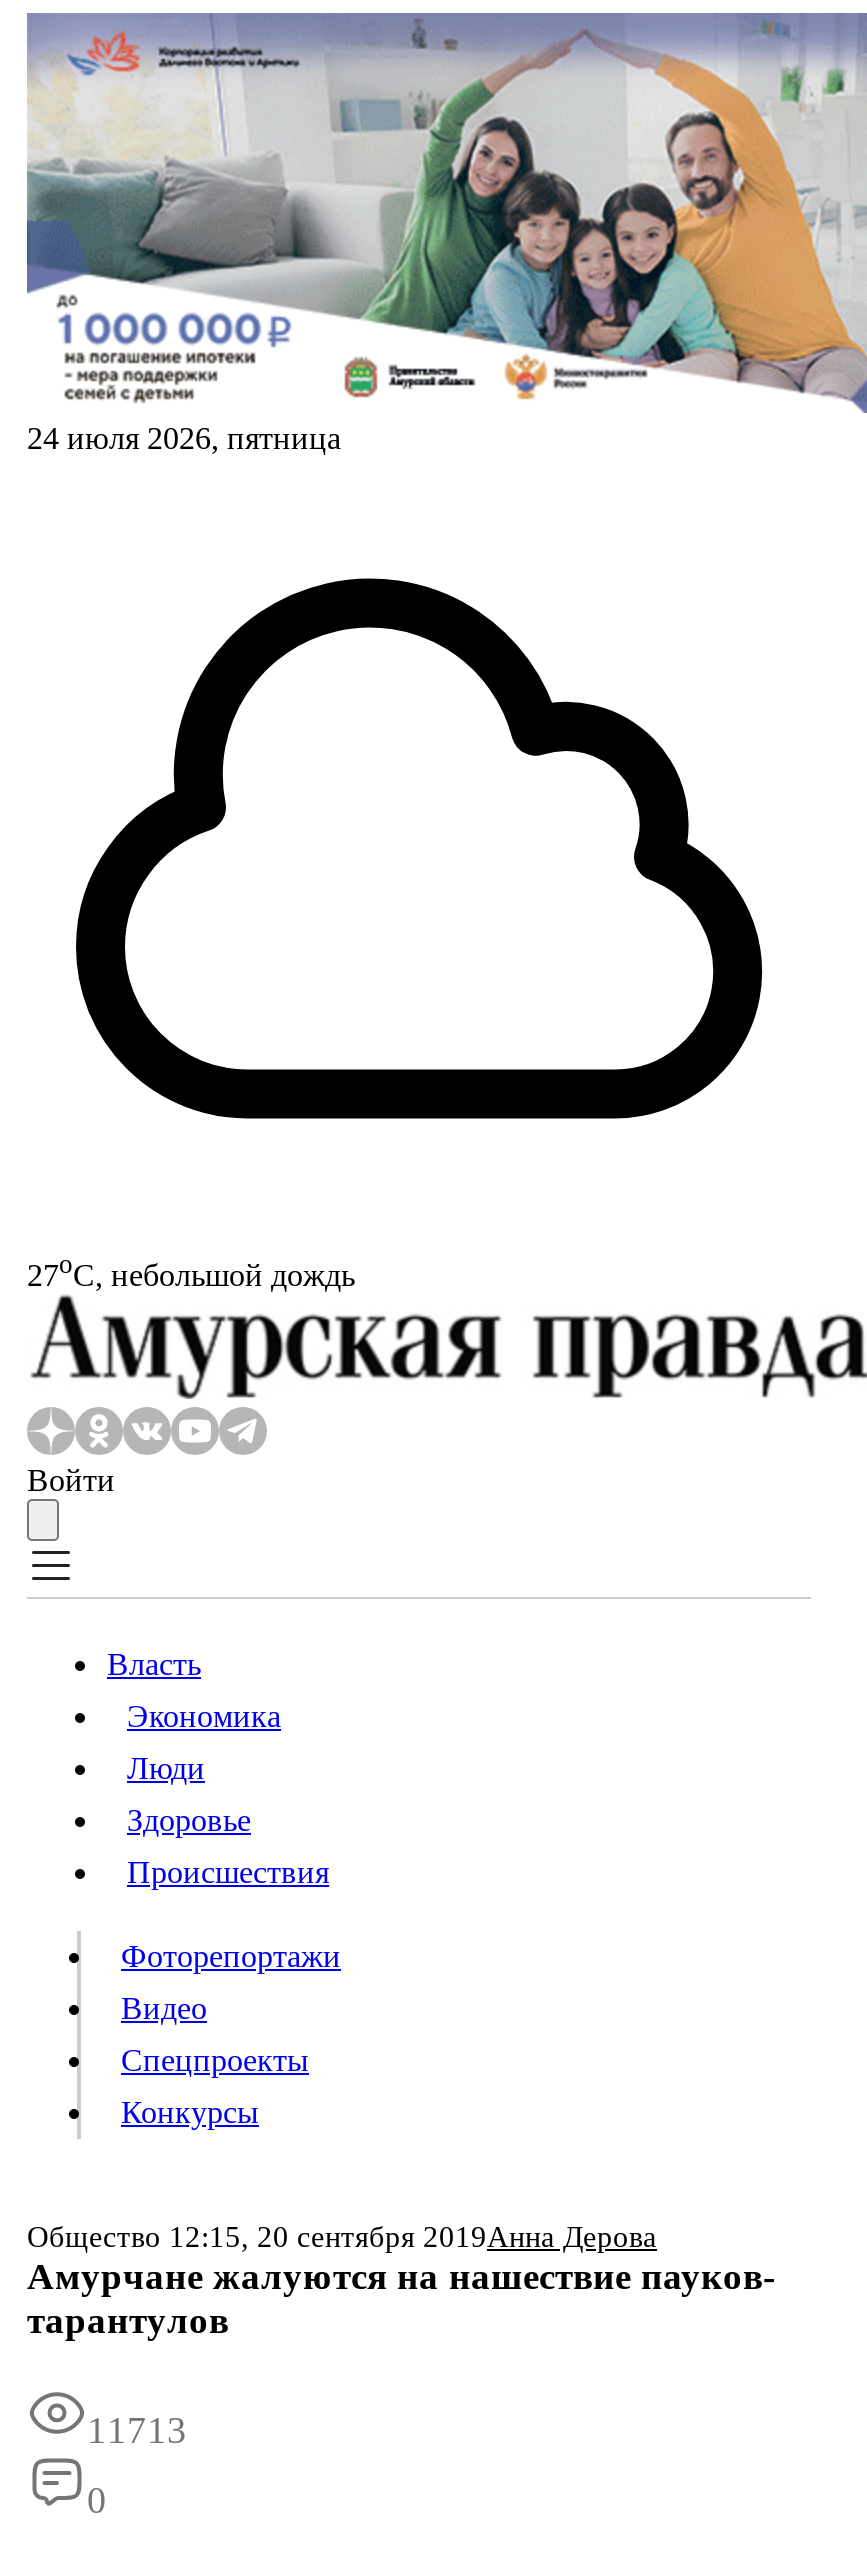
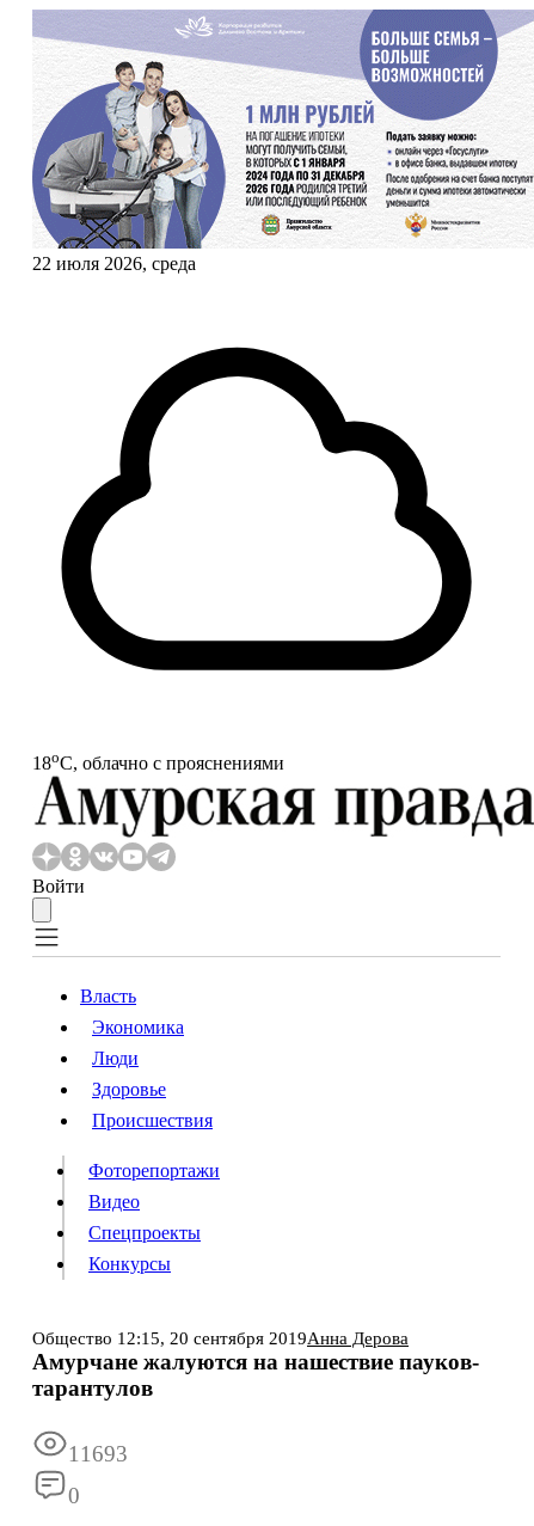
- [image]
- 24 июля 2026, пятница
+ [image]
+ 22 июля 2026, среда

- 27oС, небольшой дождь
+ 18oС, облачно с прояснениями

- 11713
+ 11693
